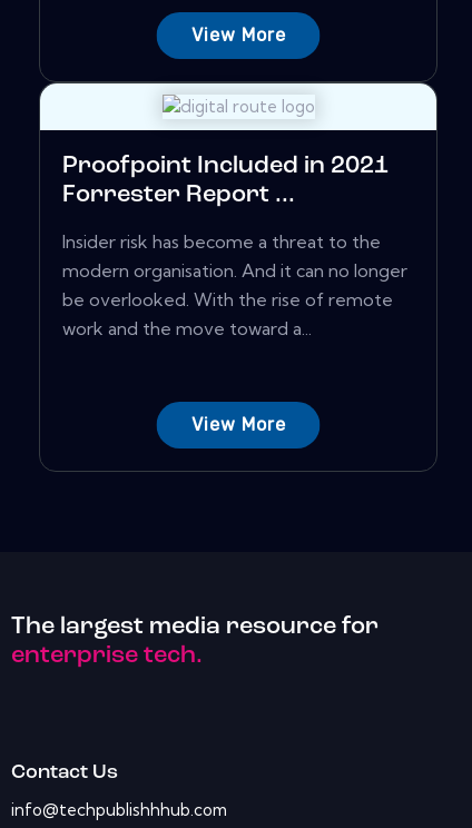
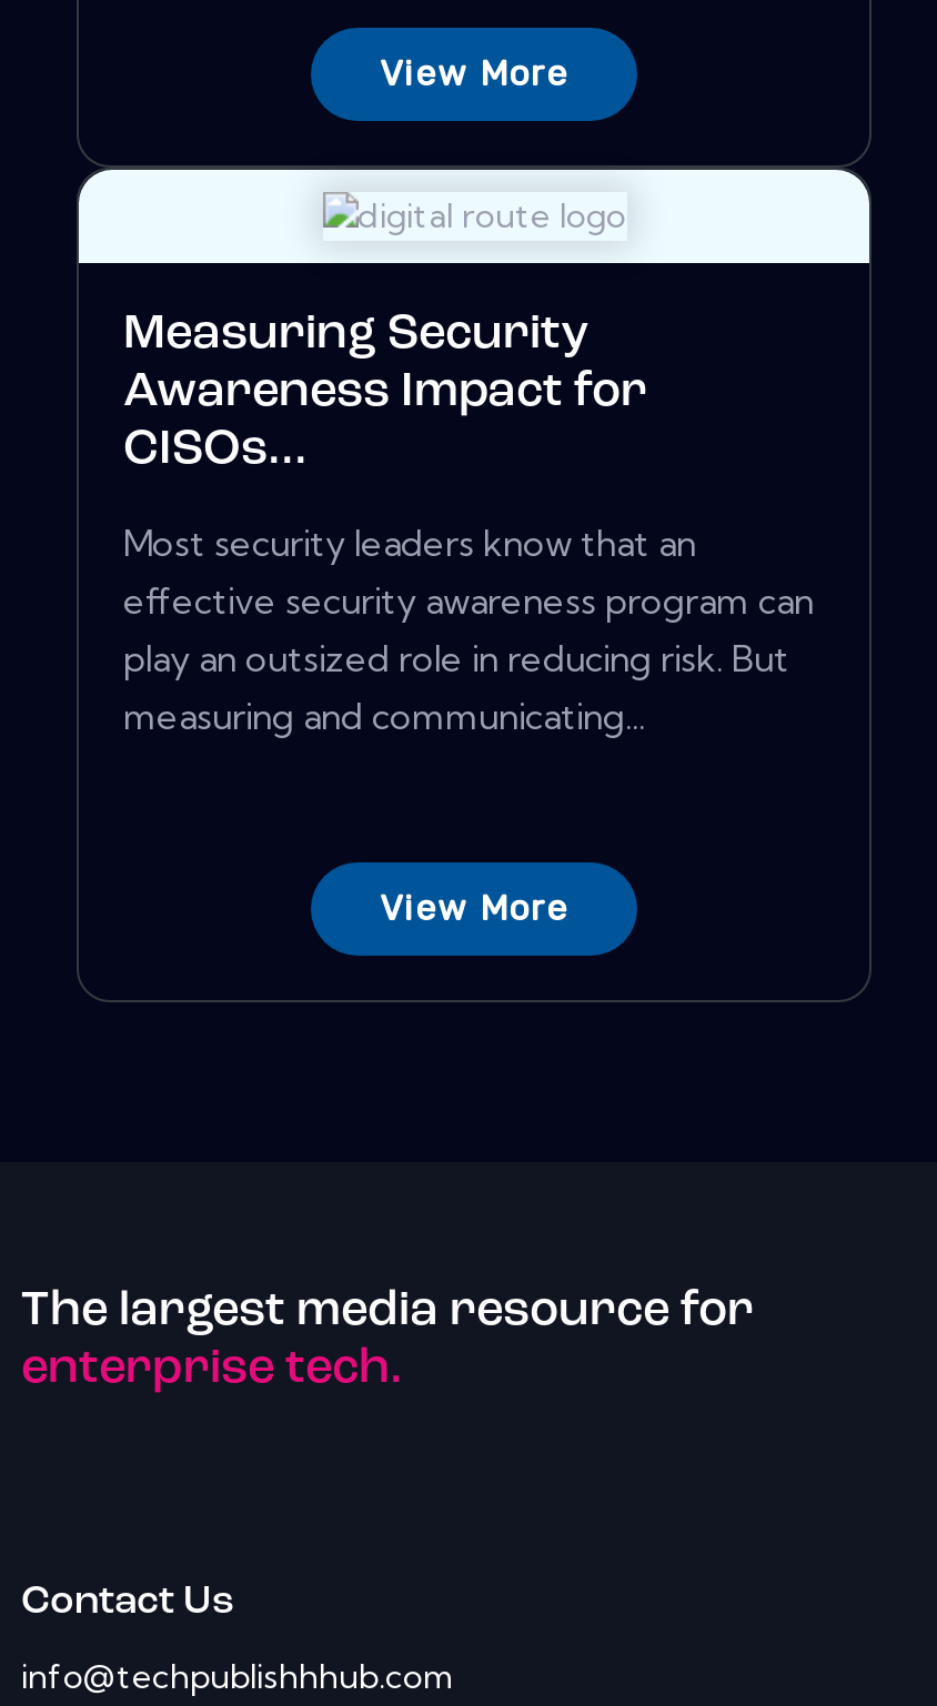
- Proofpoint Included in 2021
- Forrester Report ...
+ Measuring Security
+ Awareness Impact for
+ CISOs...

- Insider risk has become a threat to the
- modern organisation. And it can no longer
- be overlooked. With the rise of remote
- work and the move toward a...
+ Most security leaders know that an
+ effective security awareness program can
+ play an outsized role in reducing risk. But
+ measuring and communicating...
